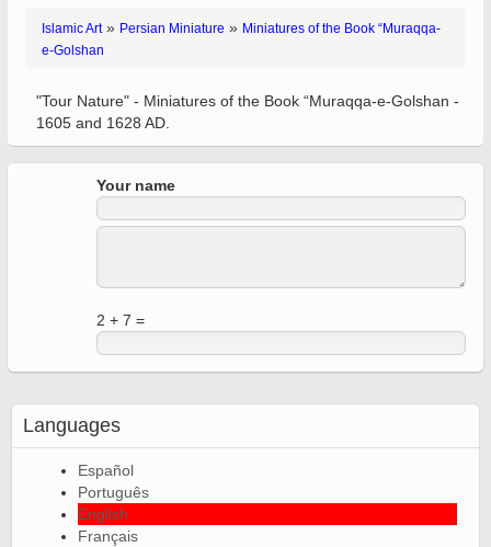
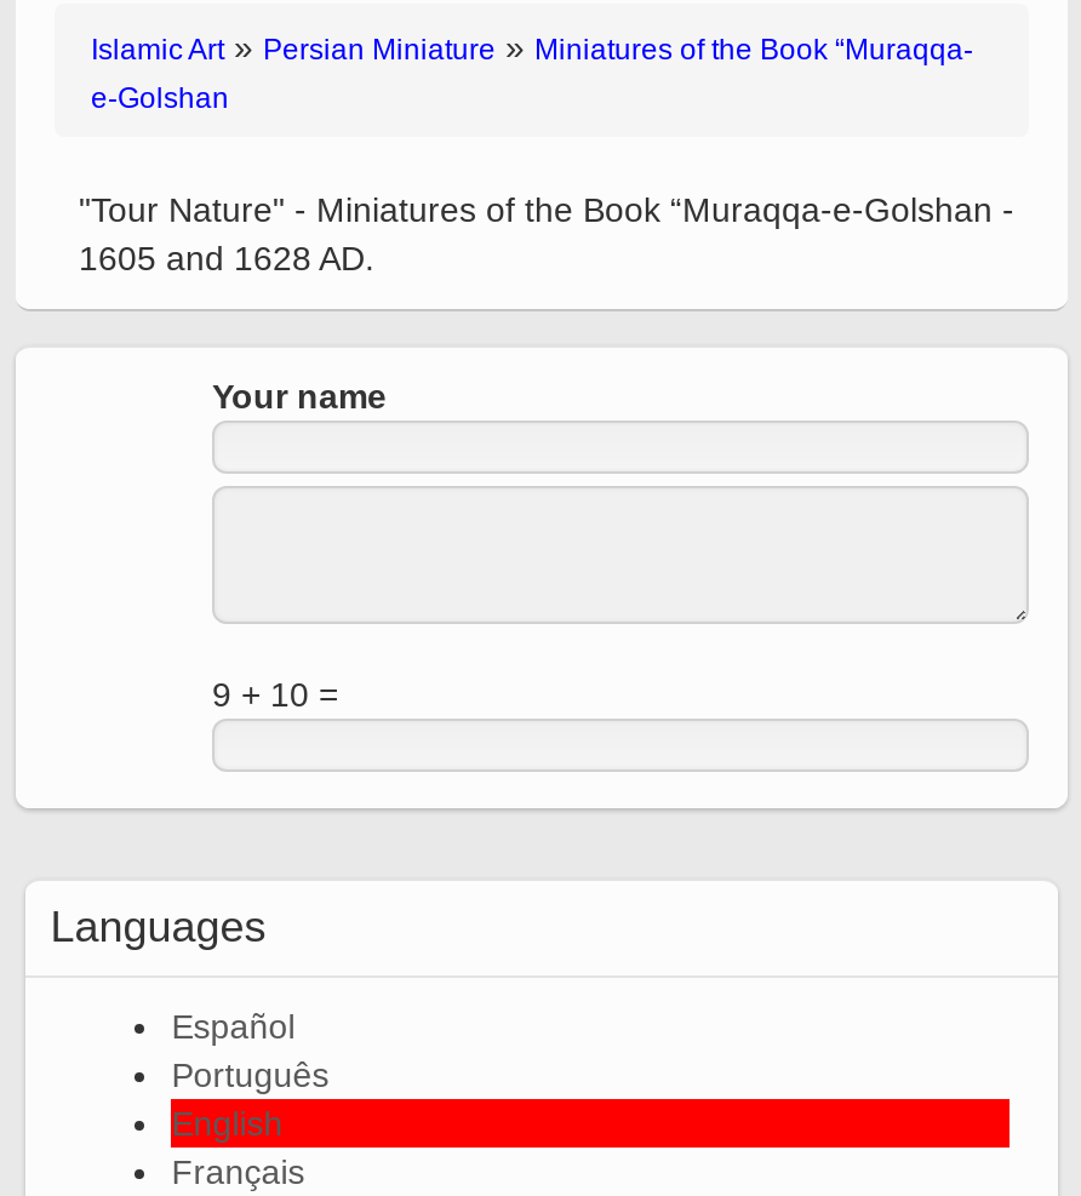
- 2 + 7 =
+ 9 + 10 =
